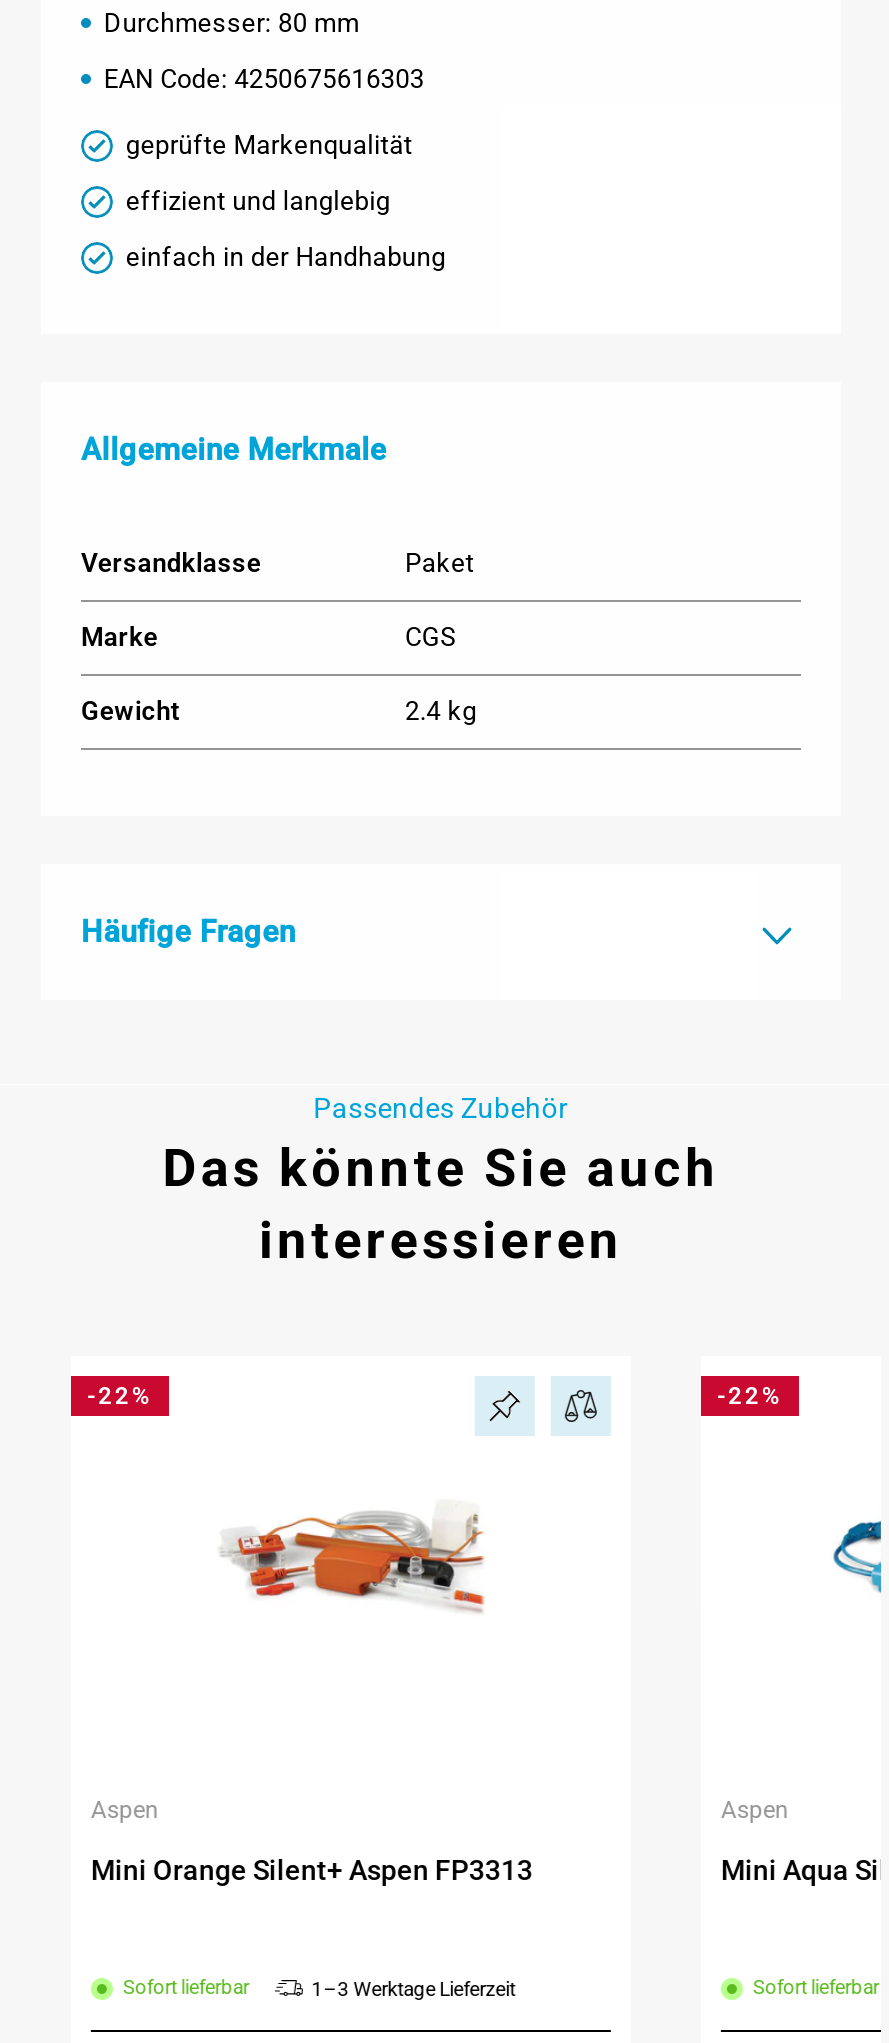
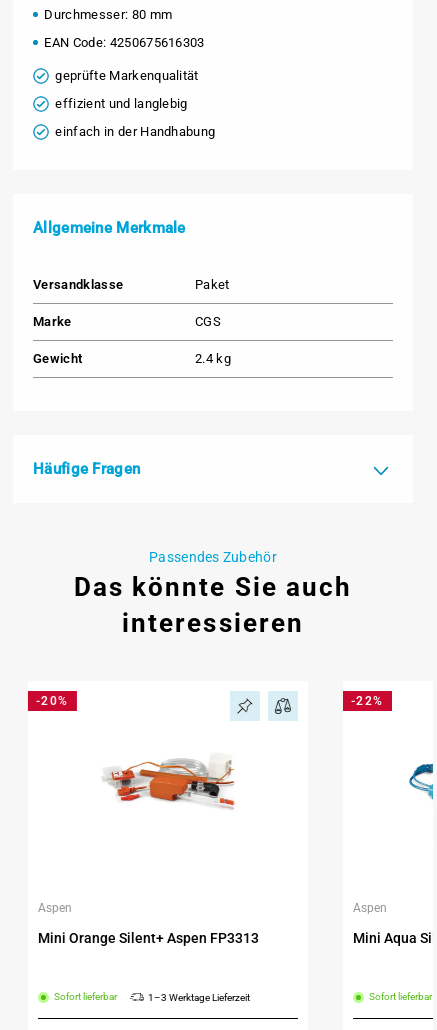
- -22%
+ -20%
